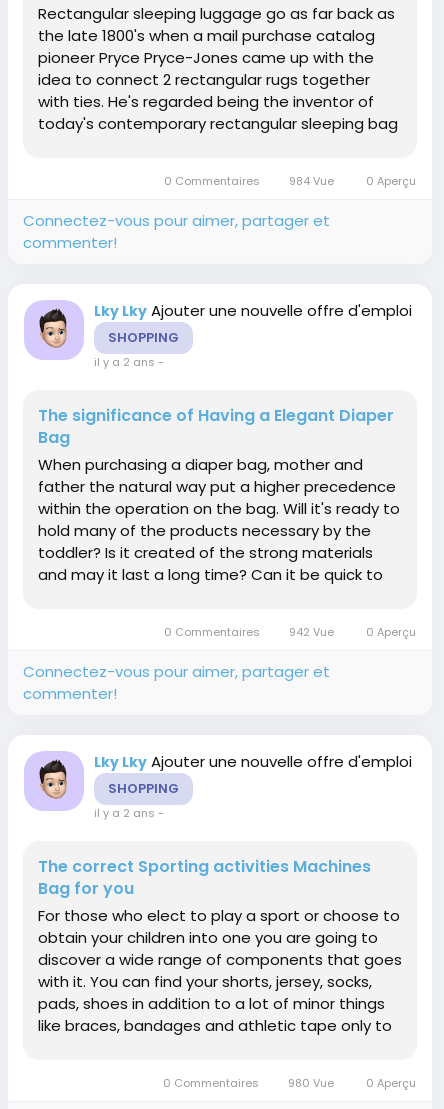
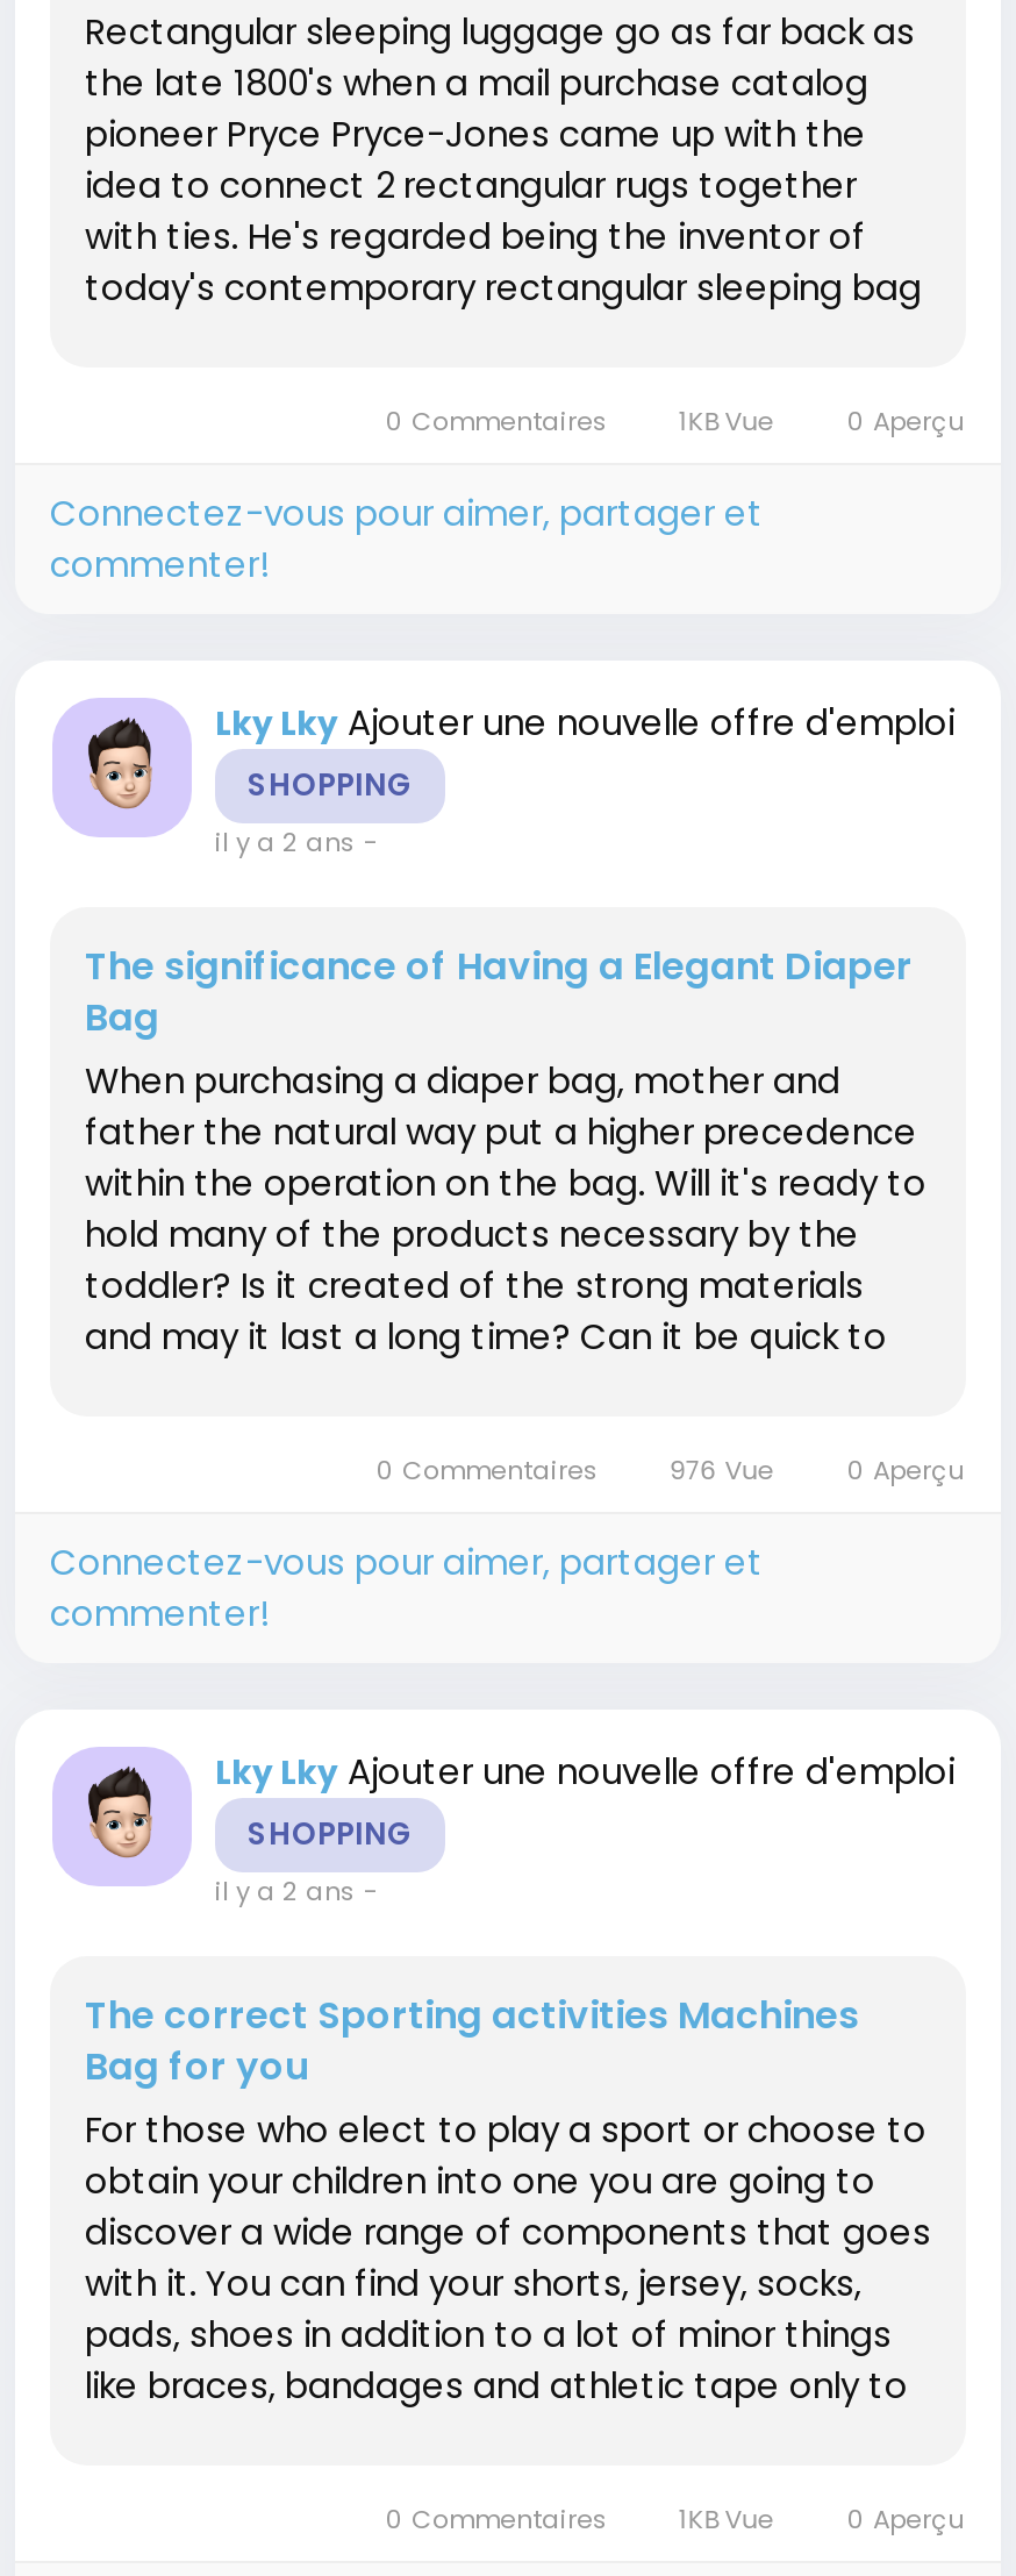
- 984 Vue
+ 1KB Vue

- 942 Vue
+ 976 Vue

- 980 Vue
+ 1KB Vue
